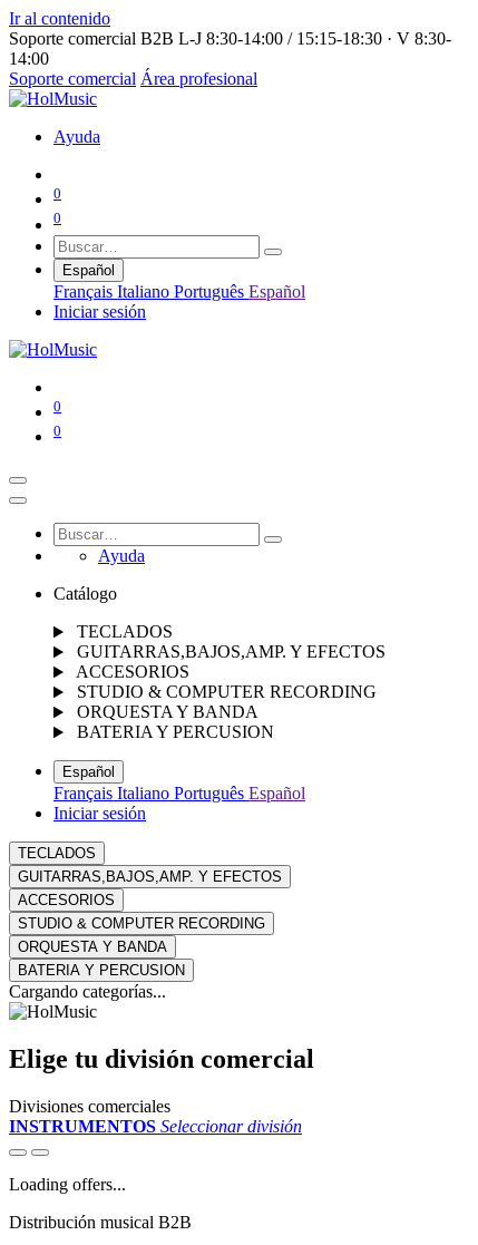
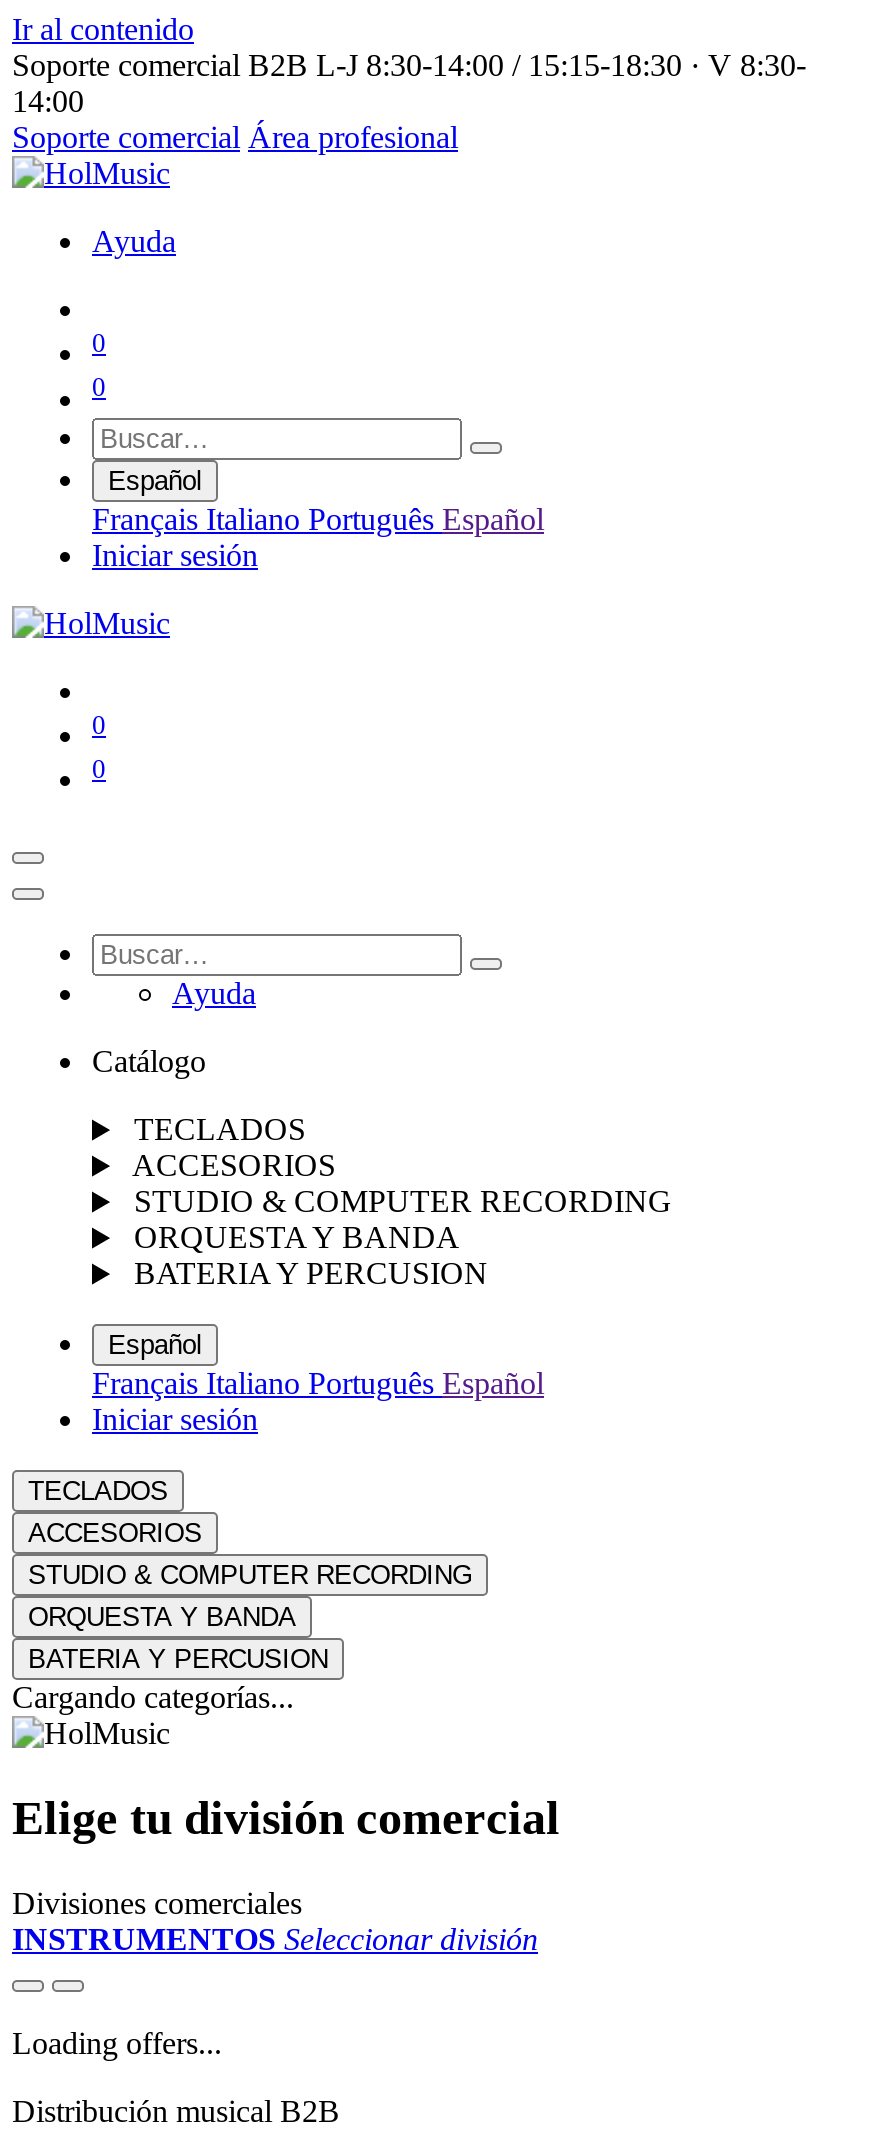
- GUITARRAS,BAJOS,AMP. Y EFECTOS

- GUITARRAS,BAJOS,AMP. Y EFECTOS
